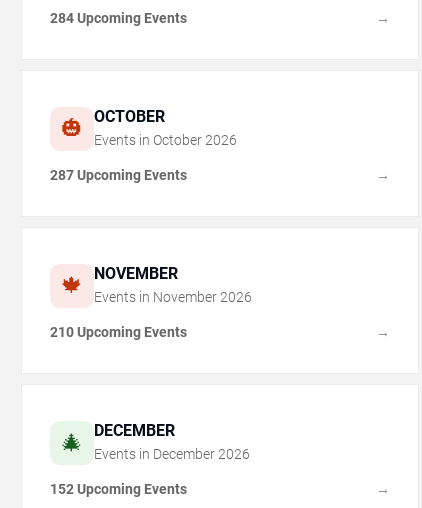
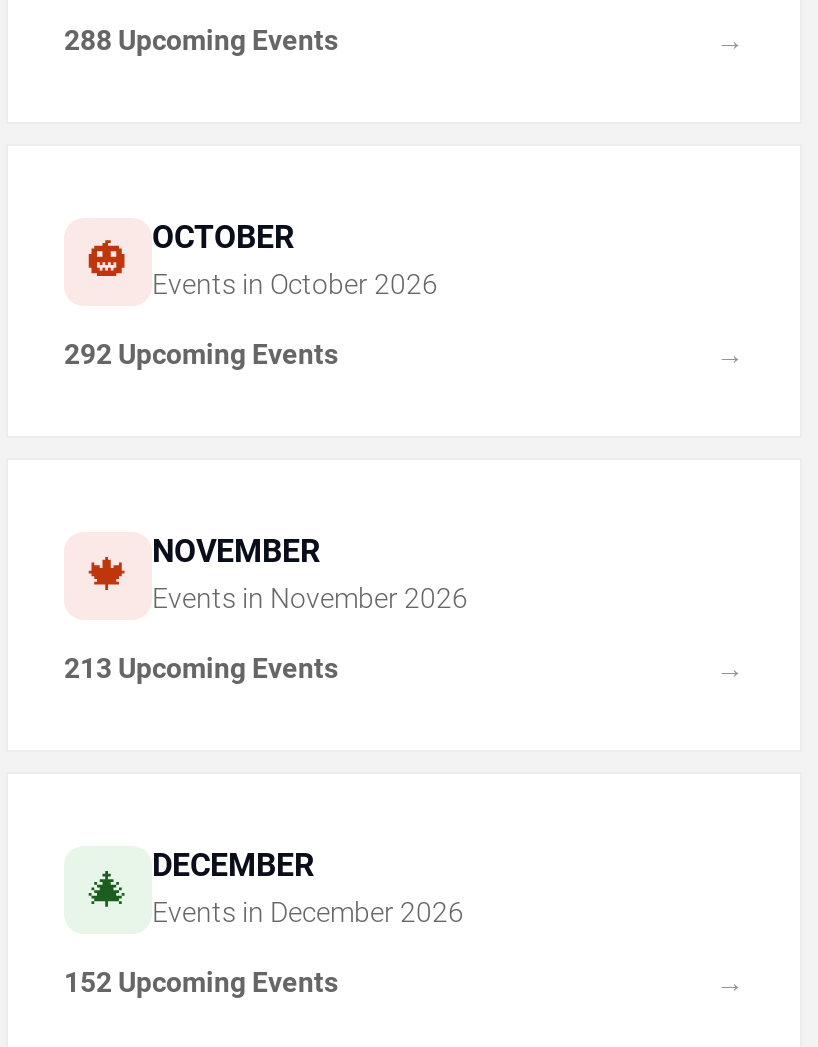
- 284 Upcoming Events
+ 288 Upcoming Events

- 287 Upcoming Events
+ 292 Upcoming Events

- 210 Upcoming Events
+ 213 Upcoming Events
